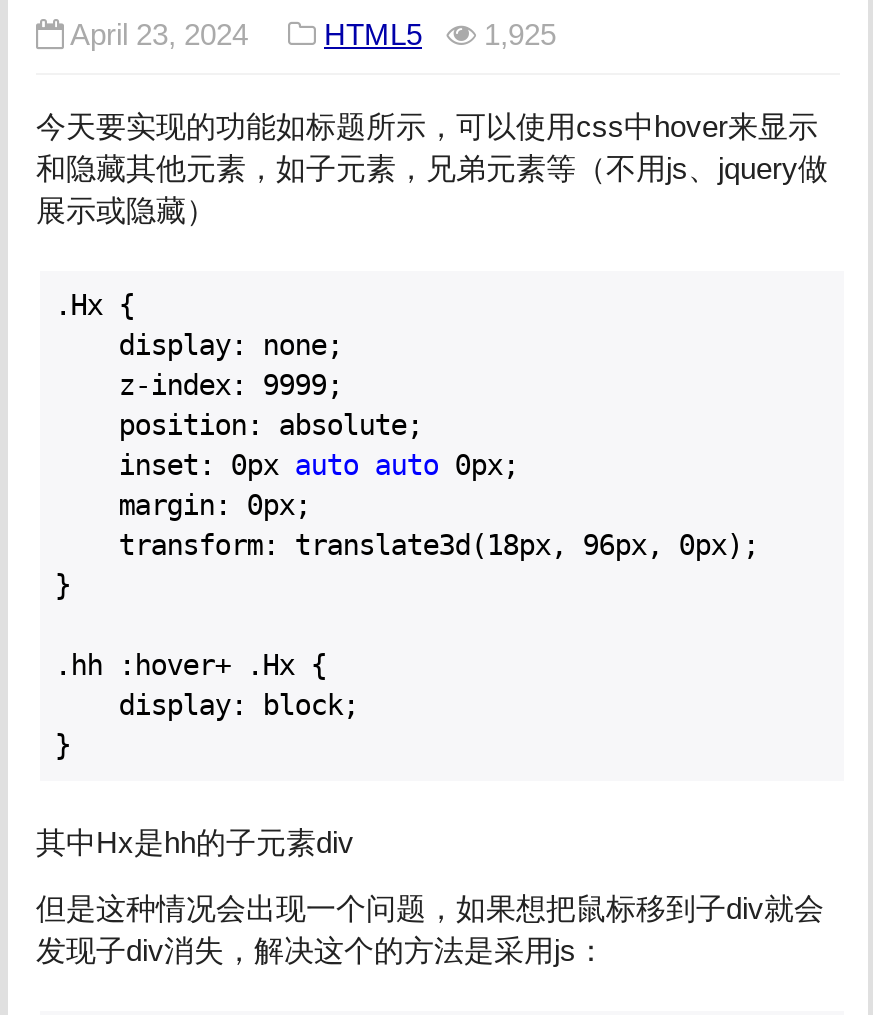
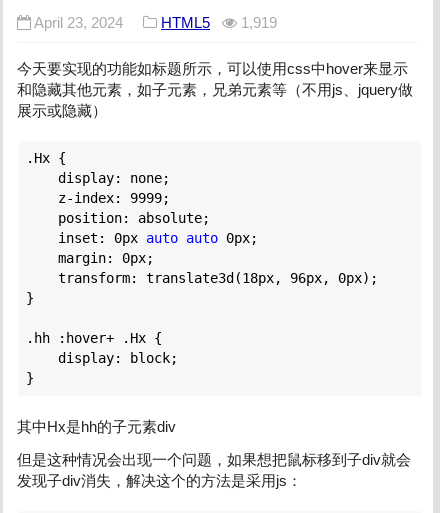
- April 23, 2024 HTML5 1,925
+ April 23, 2024 HTML5 1,919
